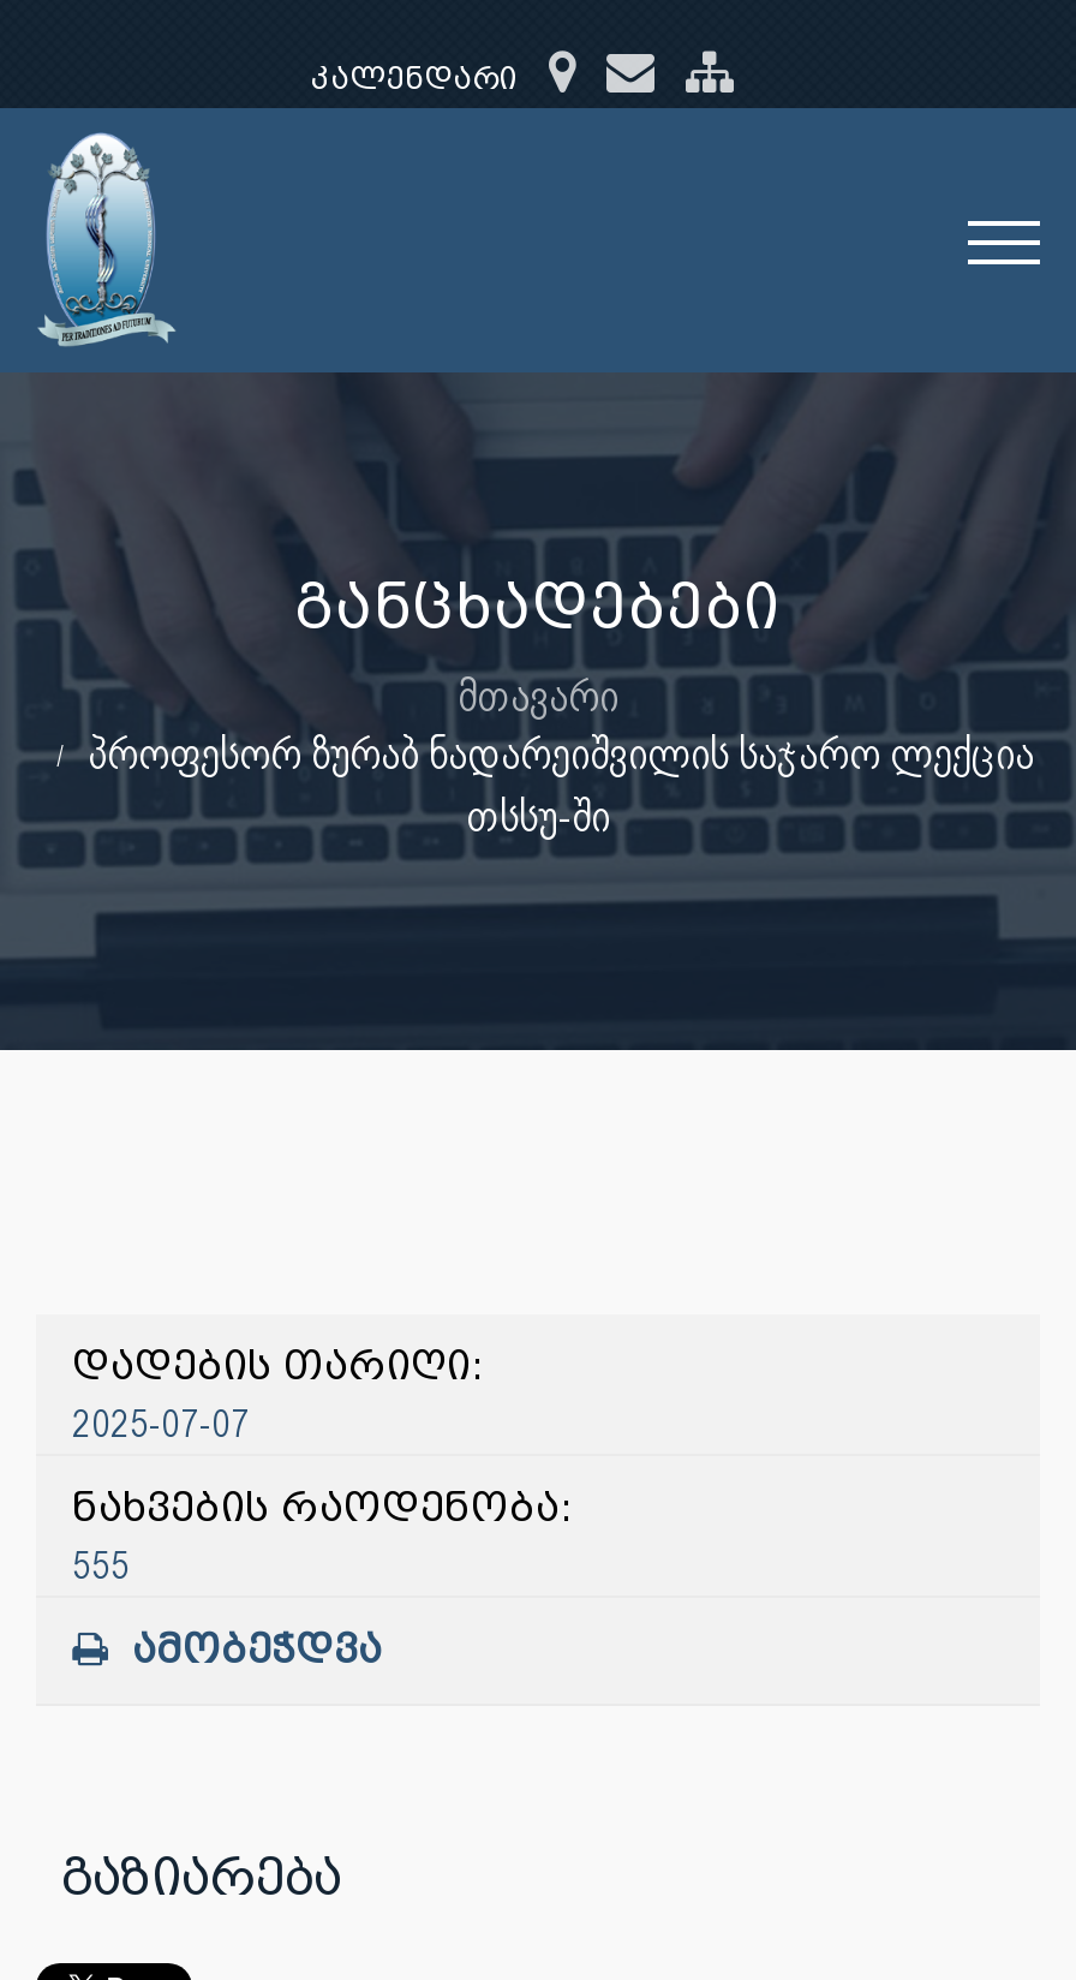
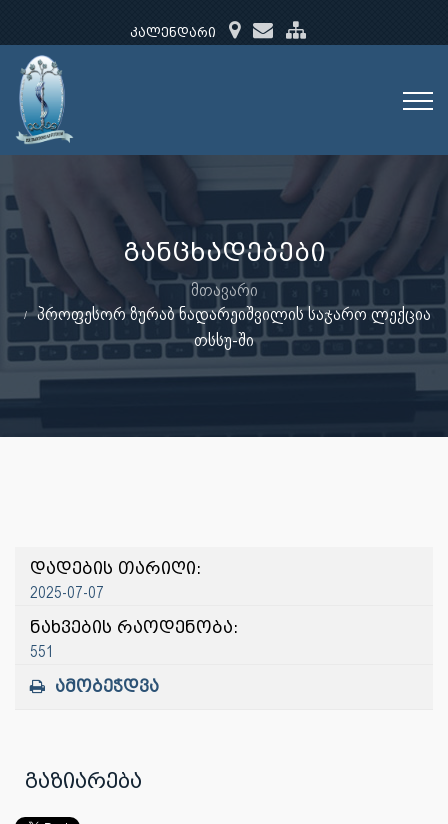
- 555
+ 551
